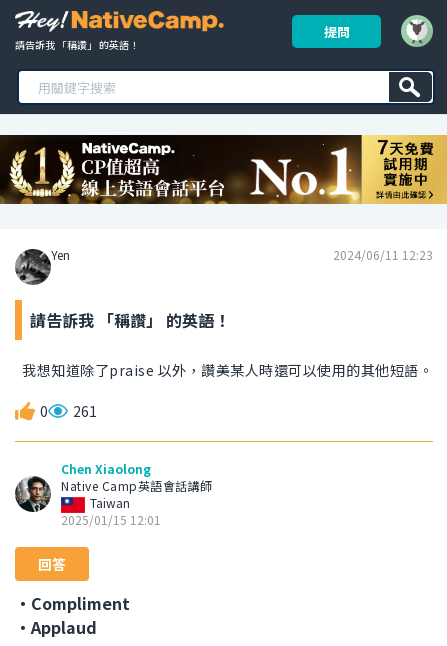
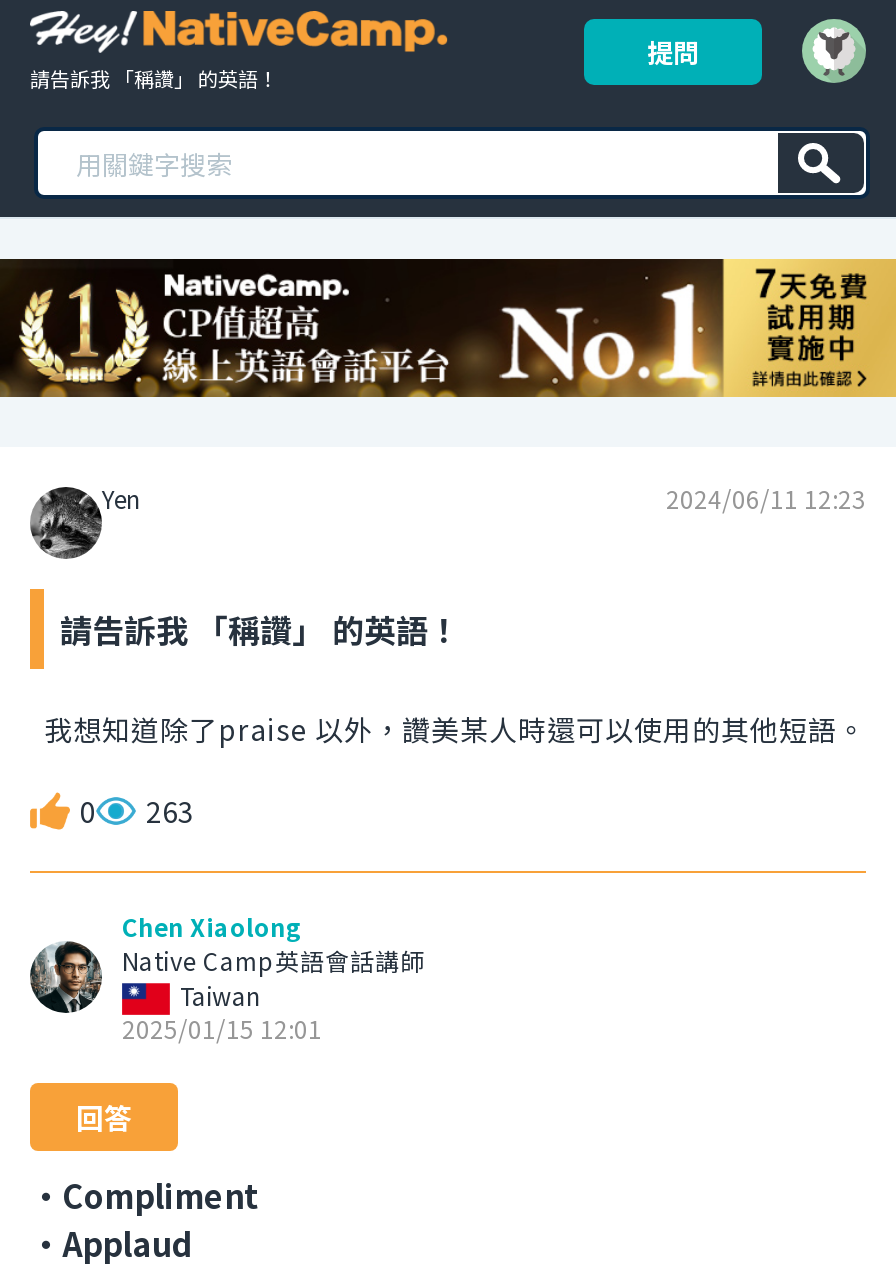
- 0 261
+ 0 263
